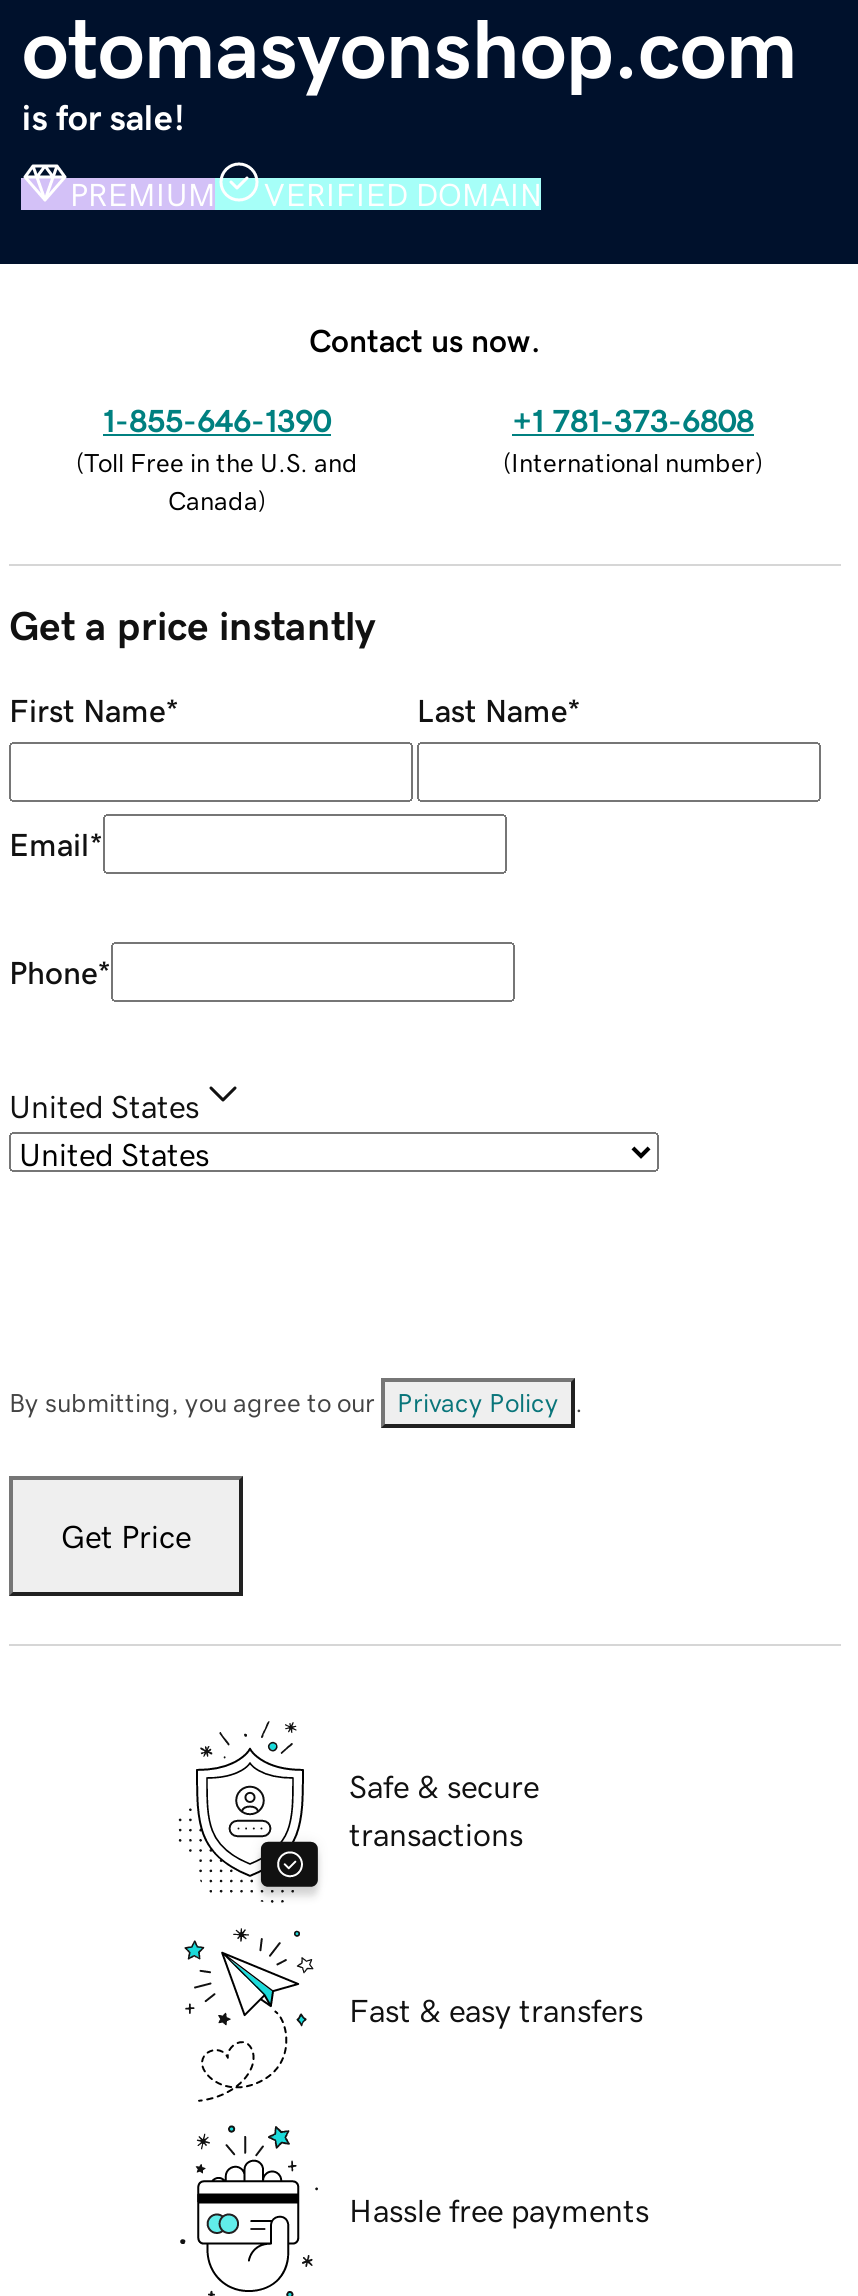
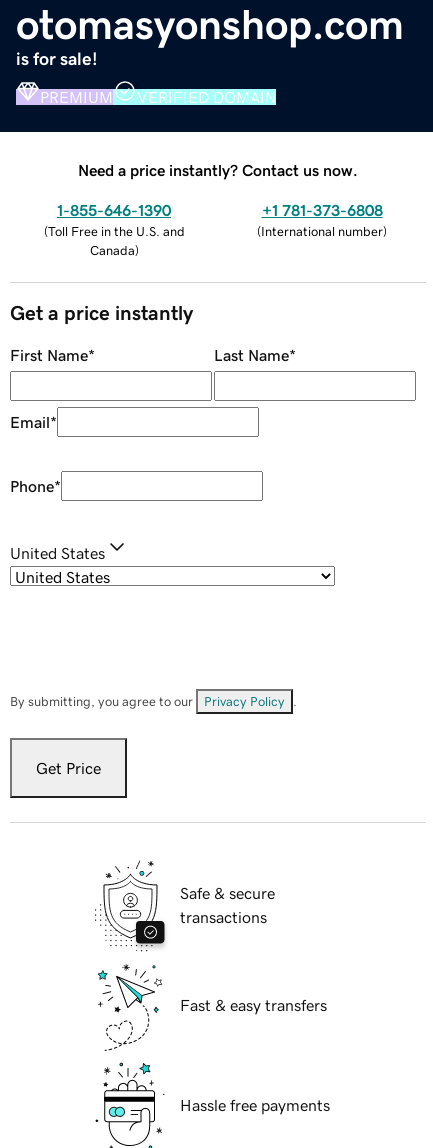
- Contact us now.
+ Need a price instantly? Contact us now.
